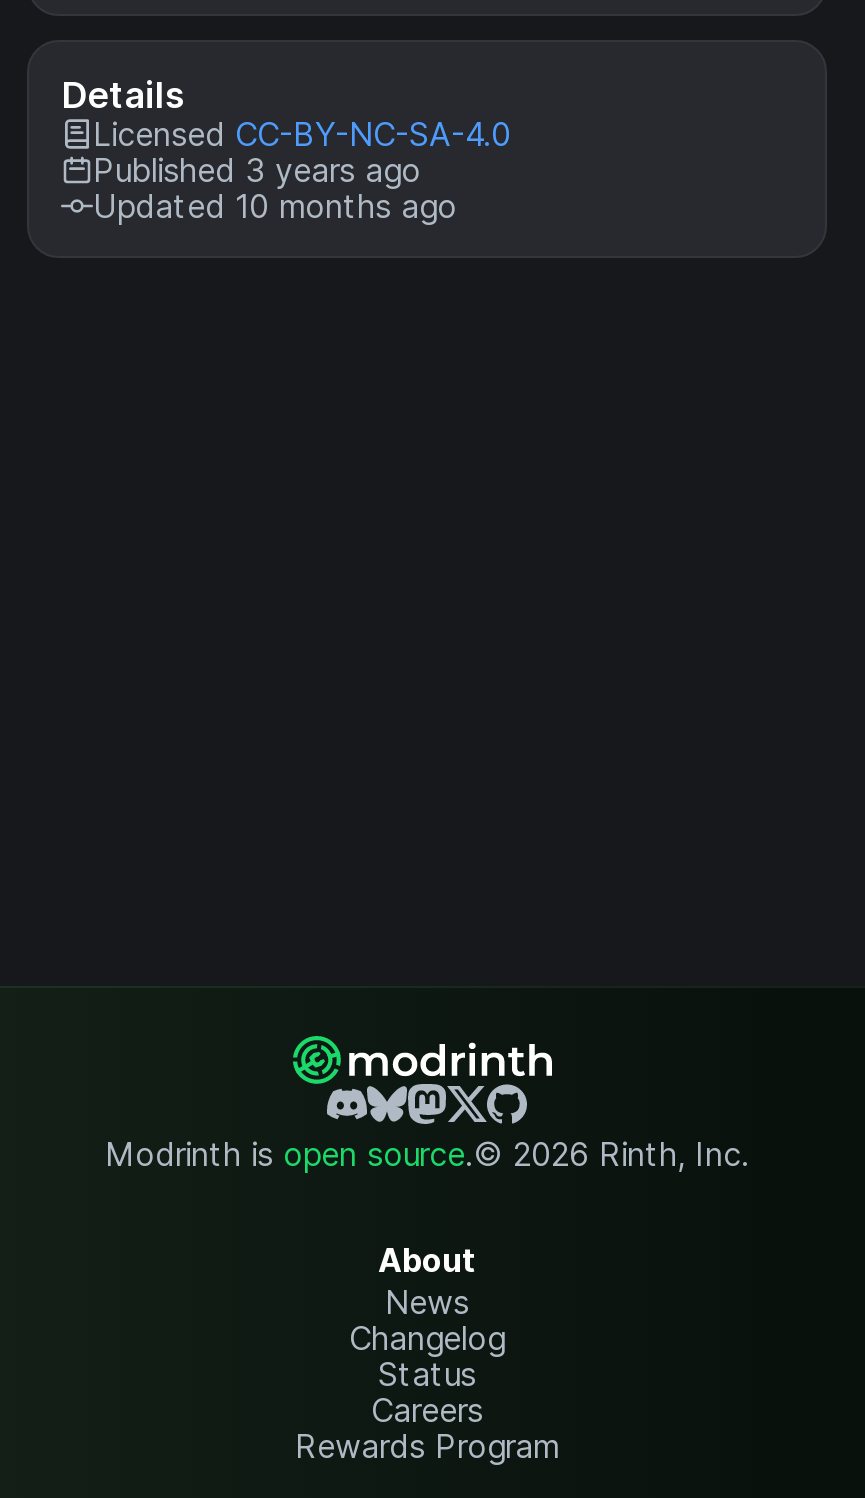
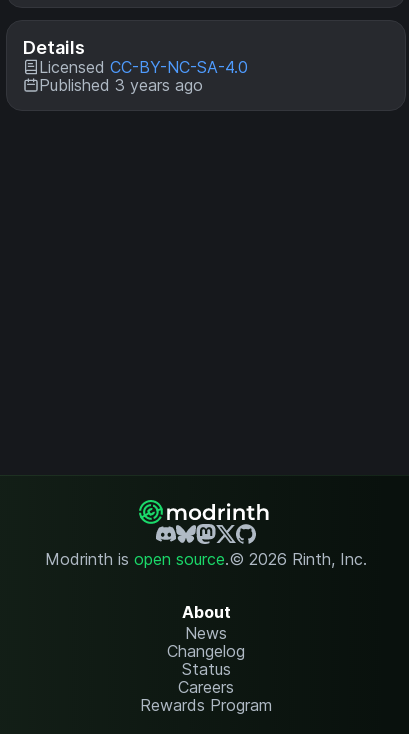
- Updated 10 months ago
